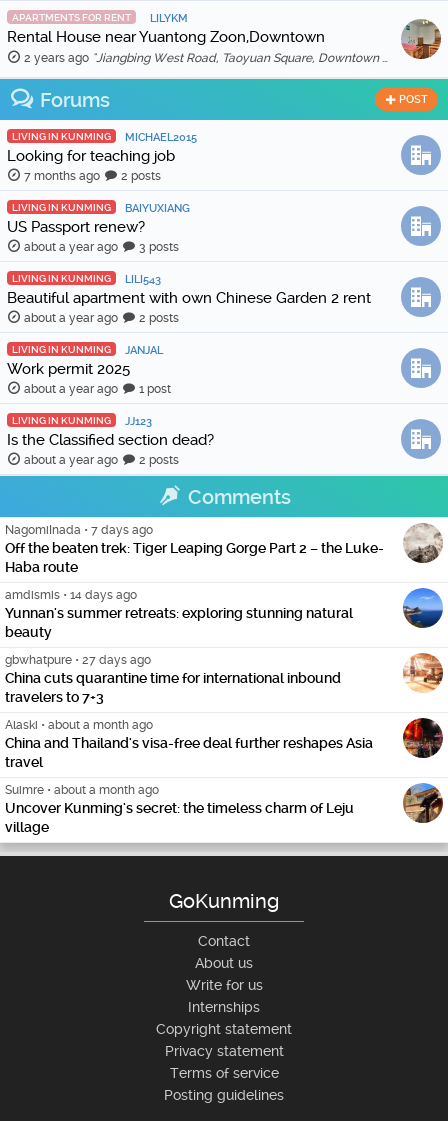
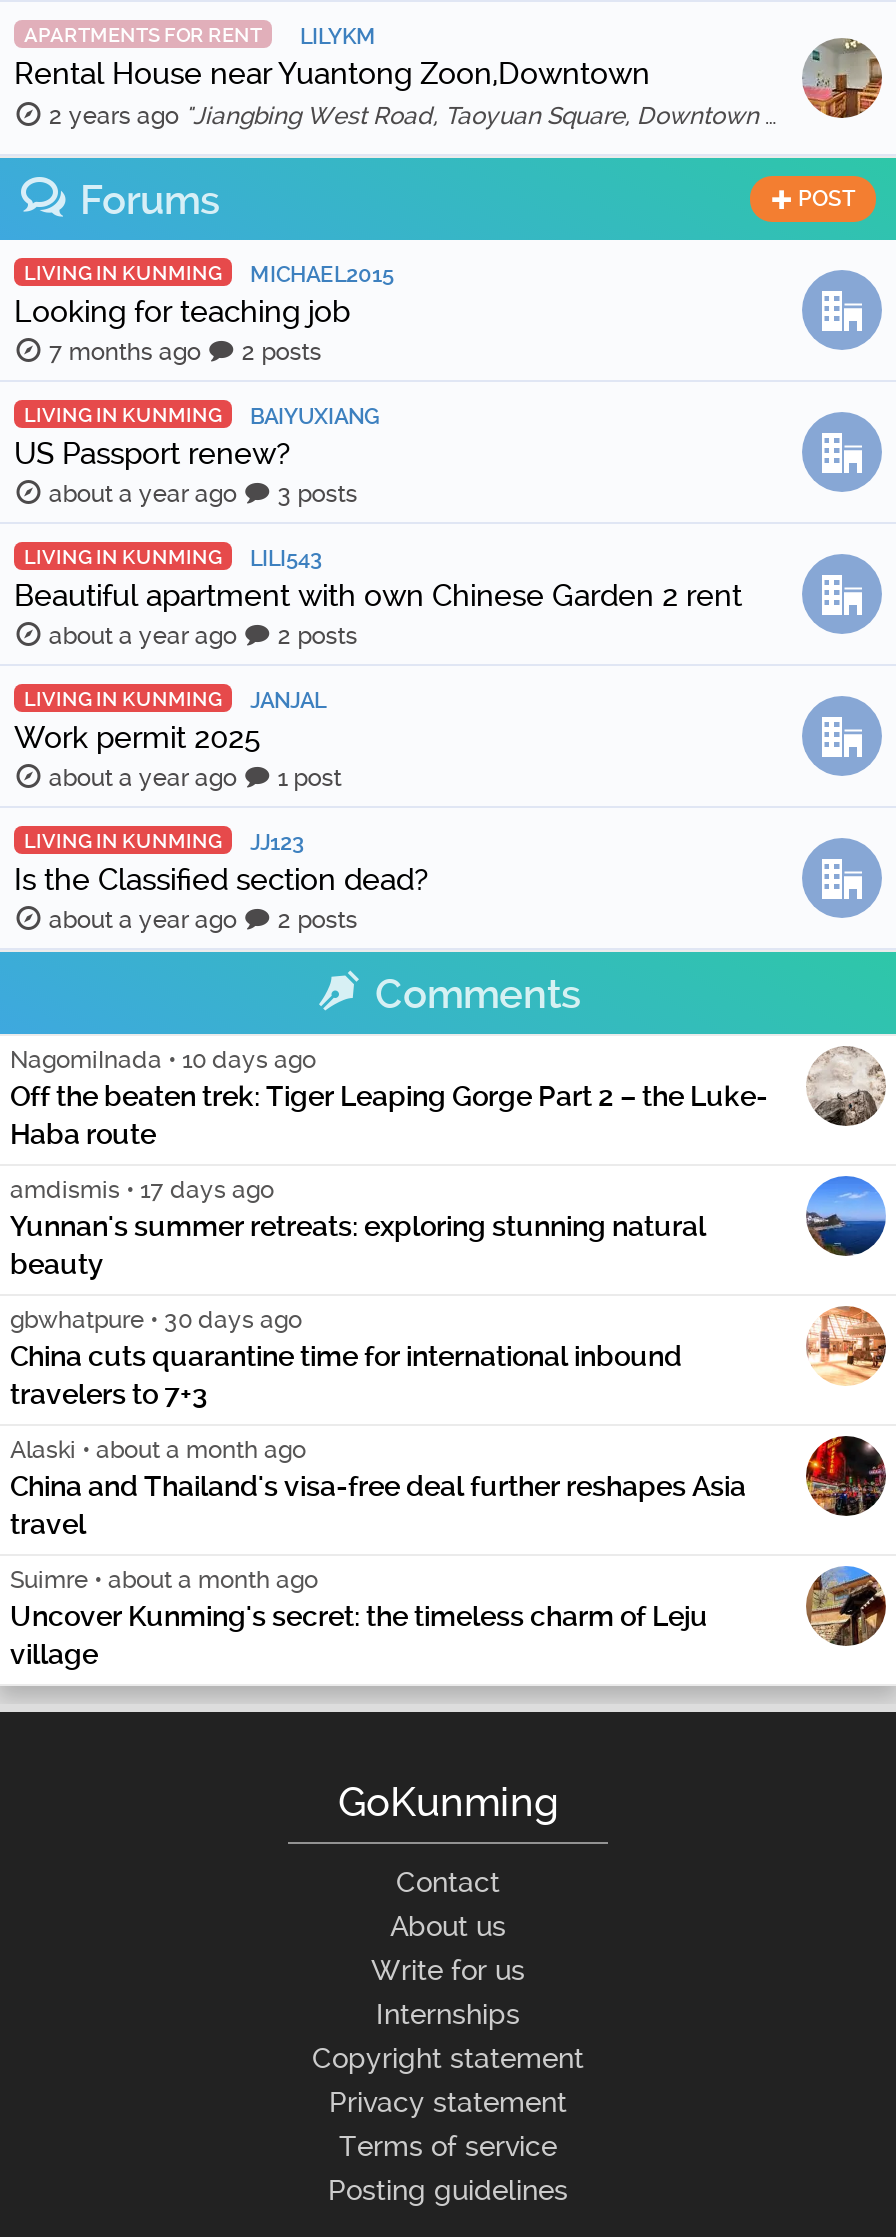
- NagomiInada • 7 days ago
+ NagomiInada • 10 days ago

- amdismis • 14 days ago
+ amdismis • 17 days ago

- gbwhatpure • 27 days ago
+ gbwhatpure • 30 days ago
